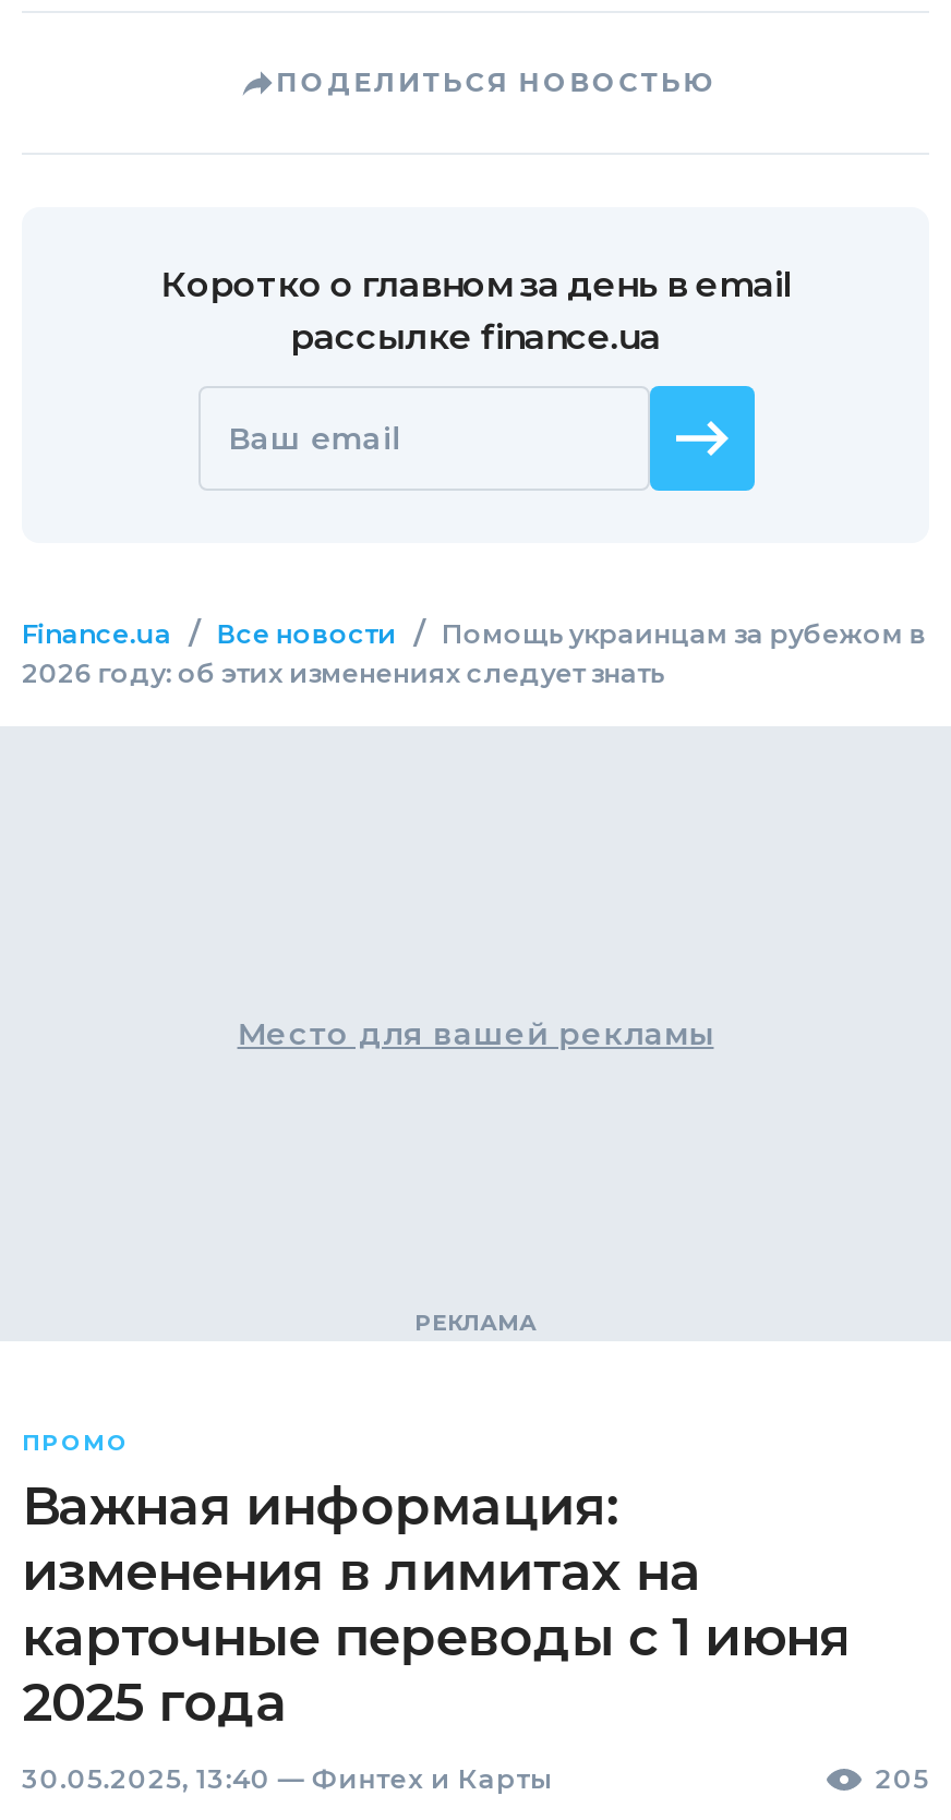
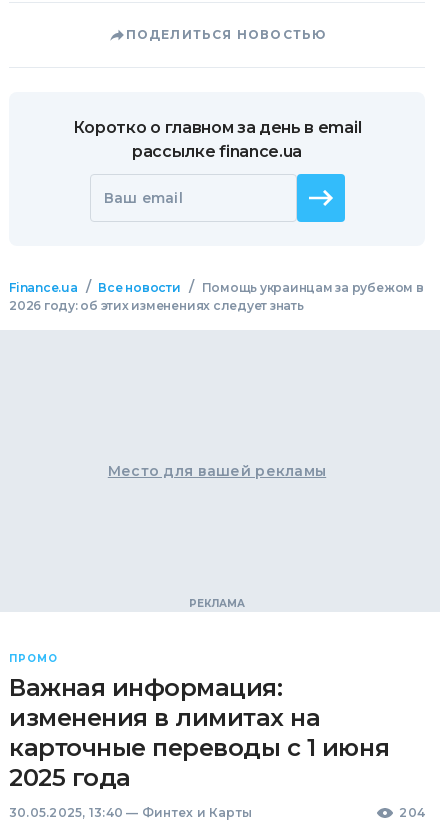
- 205
+ 204
